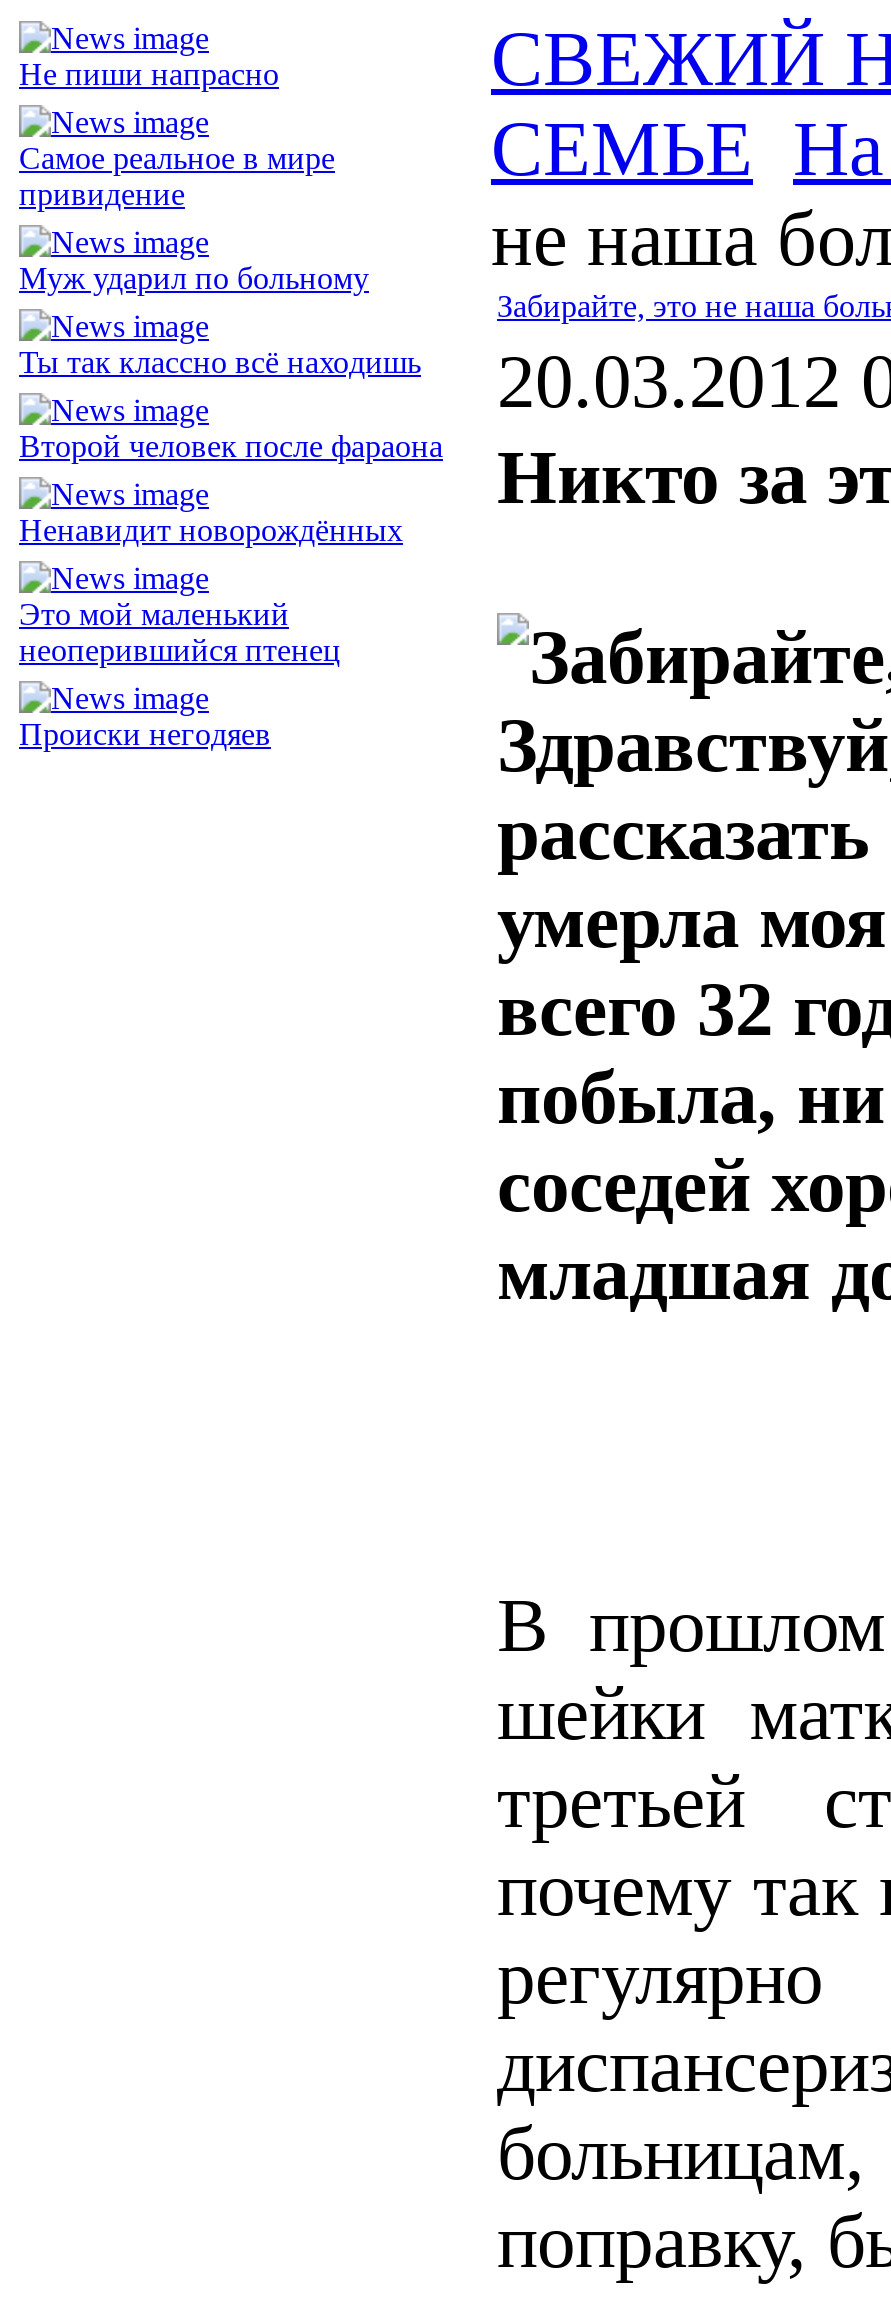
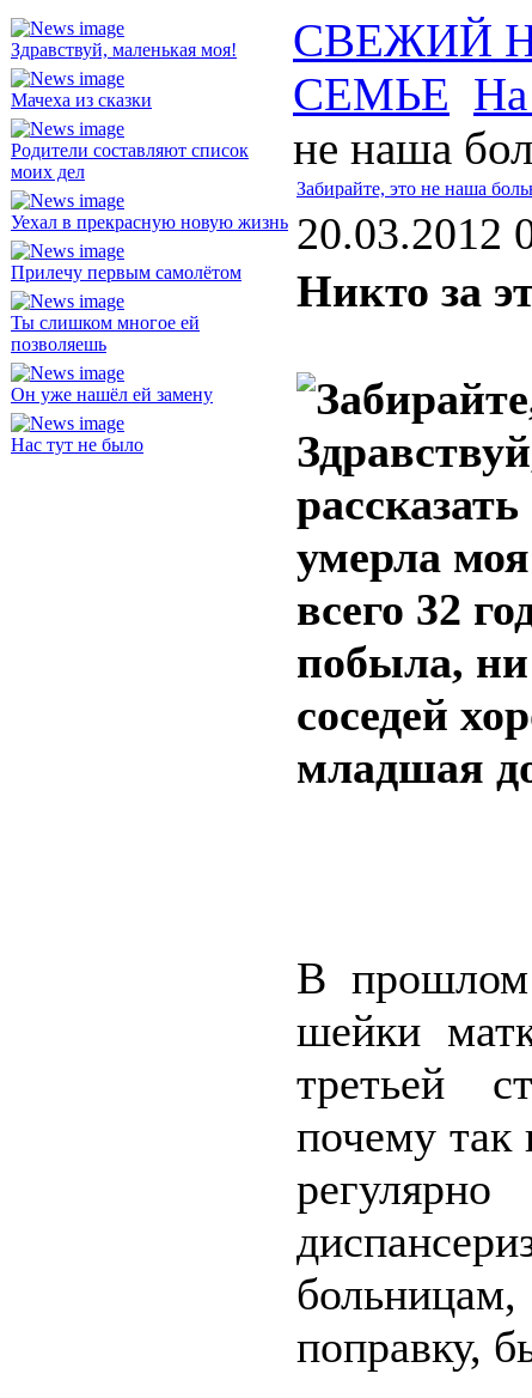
- Не пиши напрасно
+ Здравствуй, маленькая моя!

- Самое реальное в мире
- привидение
+ Мачеха из сказки

- Муж ударил по больному
+ Родители составляют список
+ моих дел

- Ты так классно всё находишь
+ Уехал в прекрасную новую жизнь

- Второй человек после фараона
+ Прилечу первым самолётом

- Ненавидит новорождённых
+ Ты слишком многое ей
+ позволяешь

- Это мой маленький
- неоперившийся птенец
+ Он уже нашёл ей замену

- Происки негодяев
+ Нас тут не было
